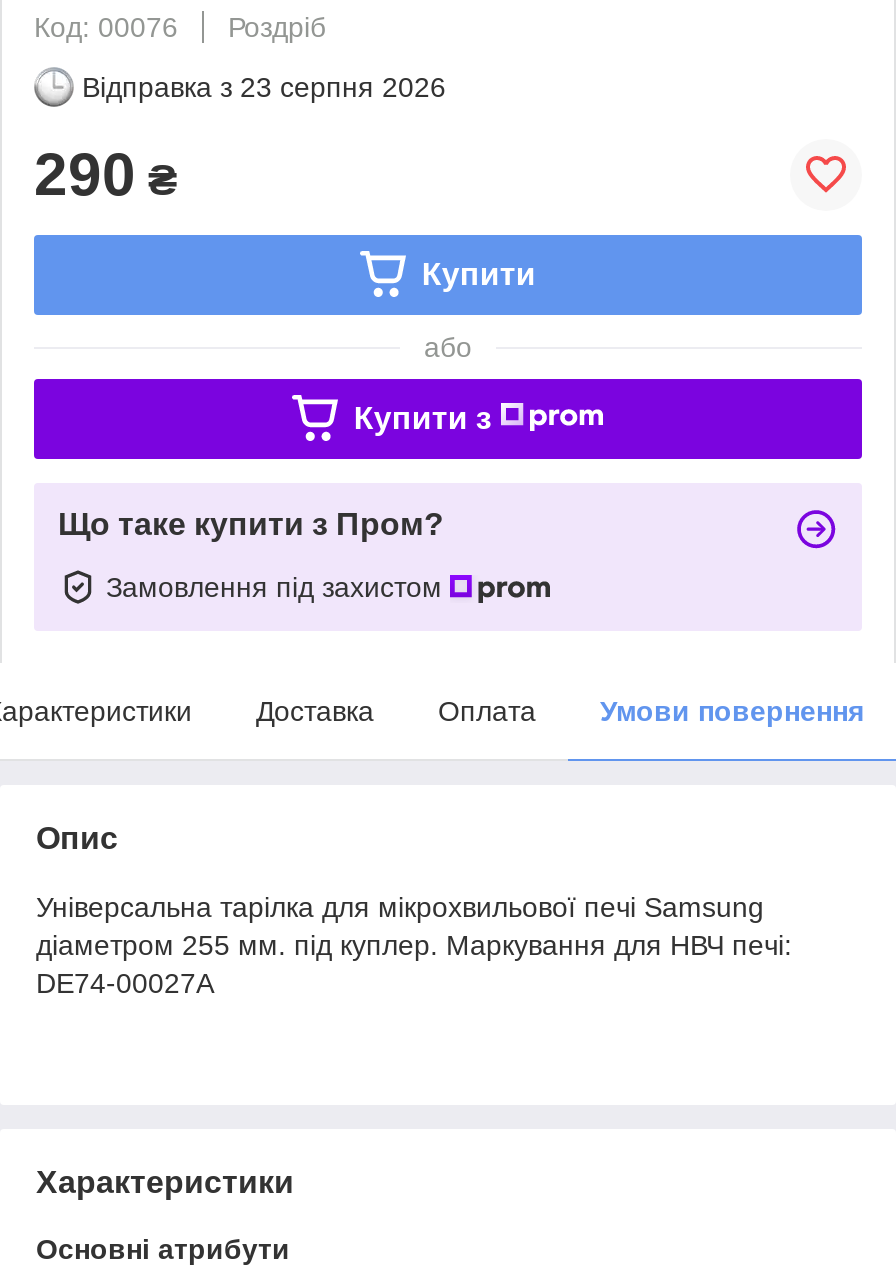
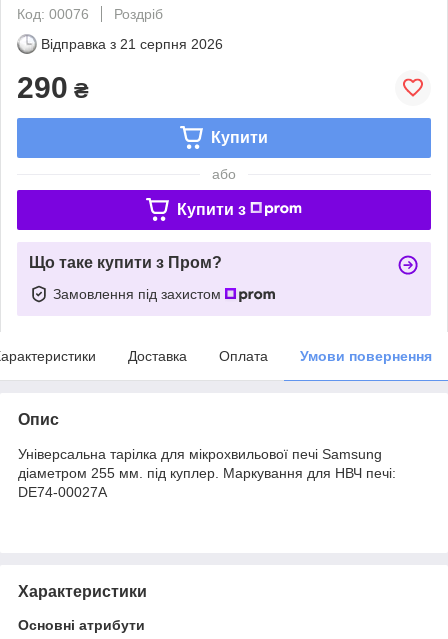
- Відправка з 23 серпня 2026
+ Відправка з 21 серпня 2026
